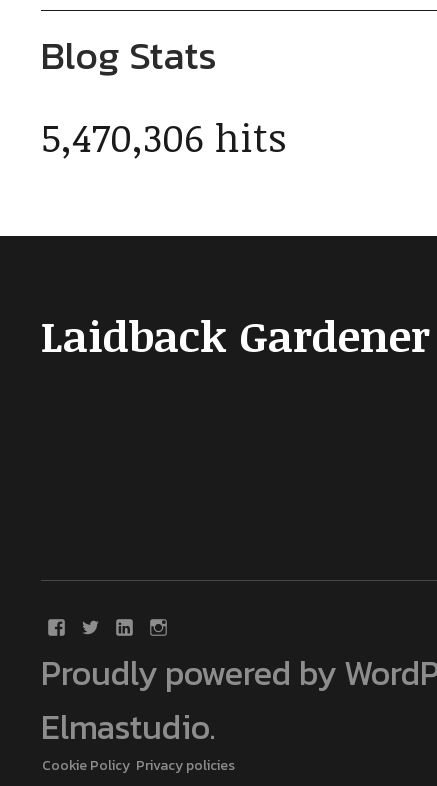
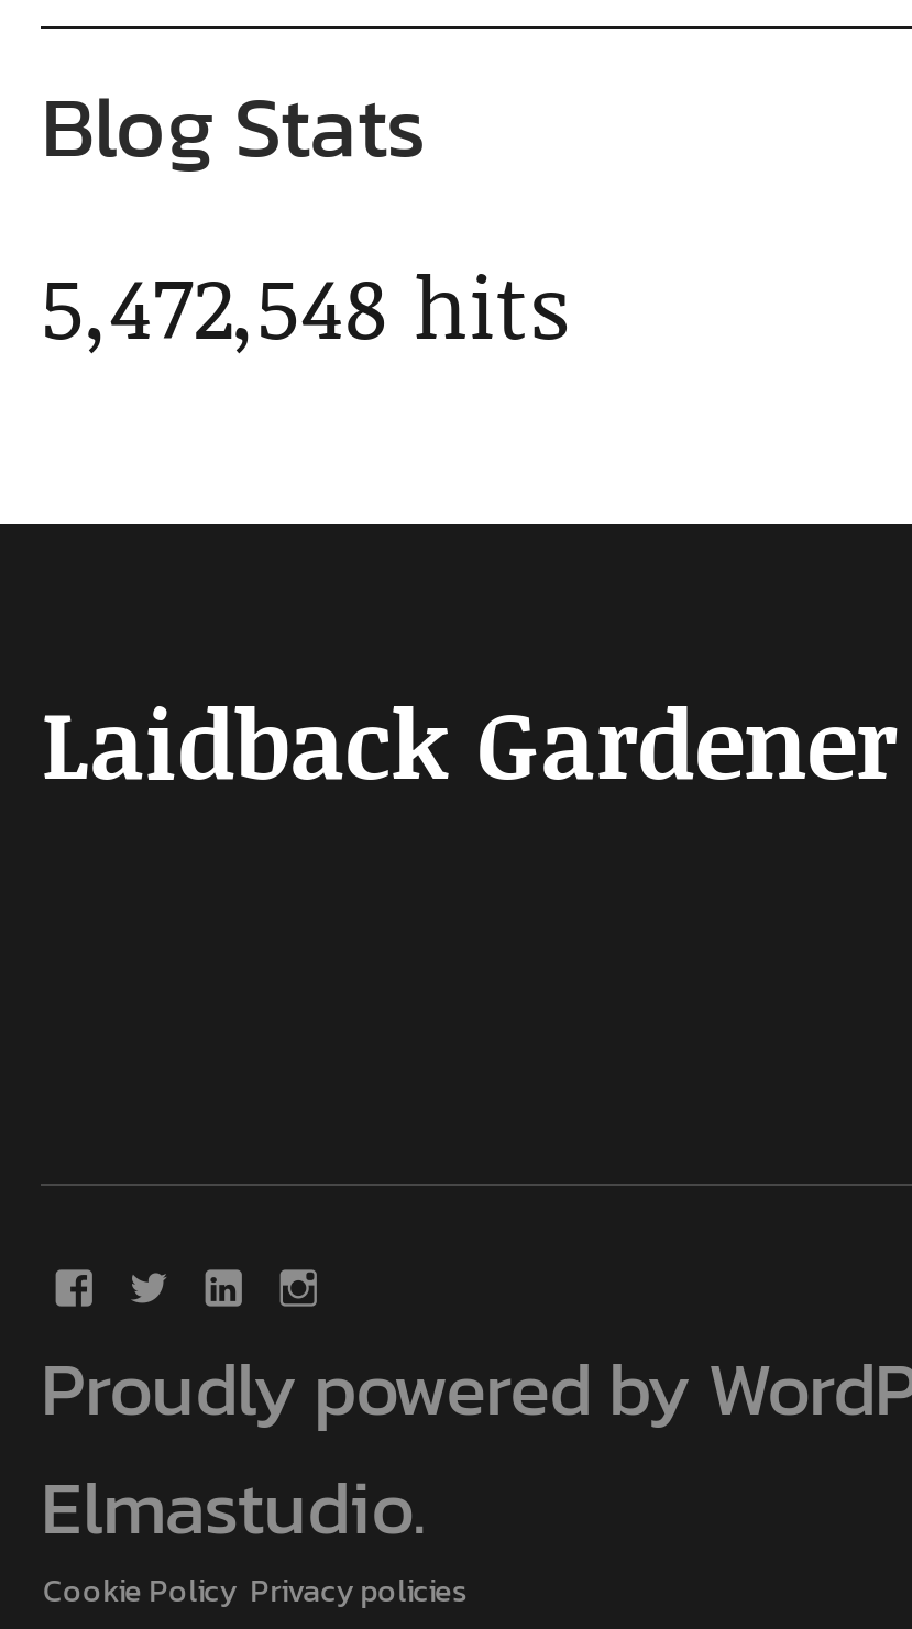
- 5,470,306 hits
+ 5,472,548 hits
